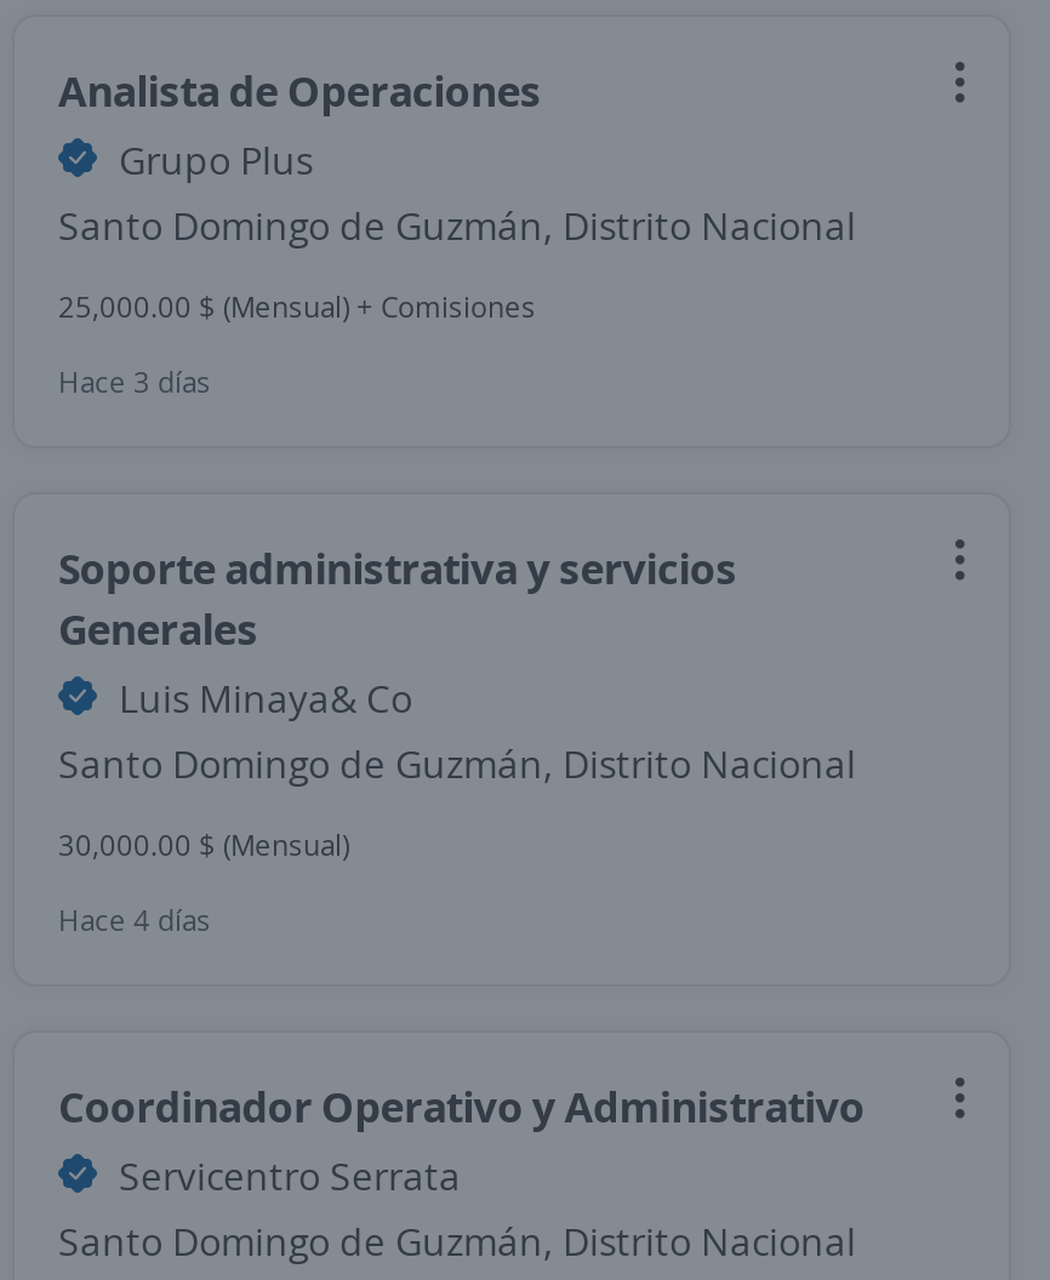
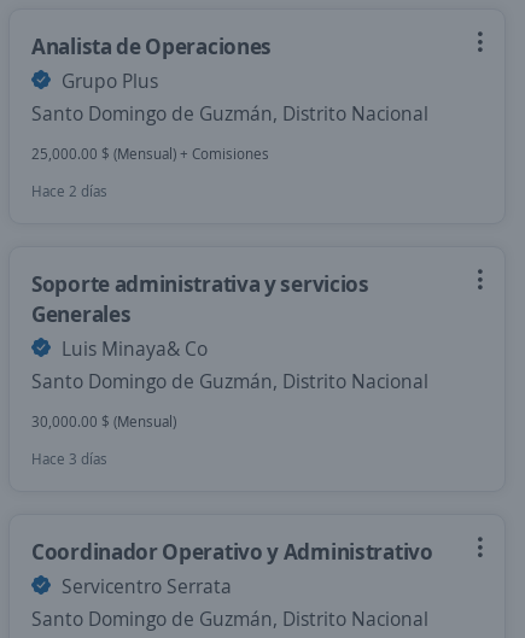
- Hace 3 días
+ Hace 2 días

- Hace 4 días
+ Hace 3 días
